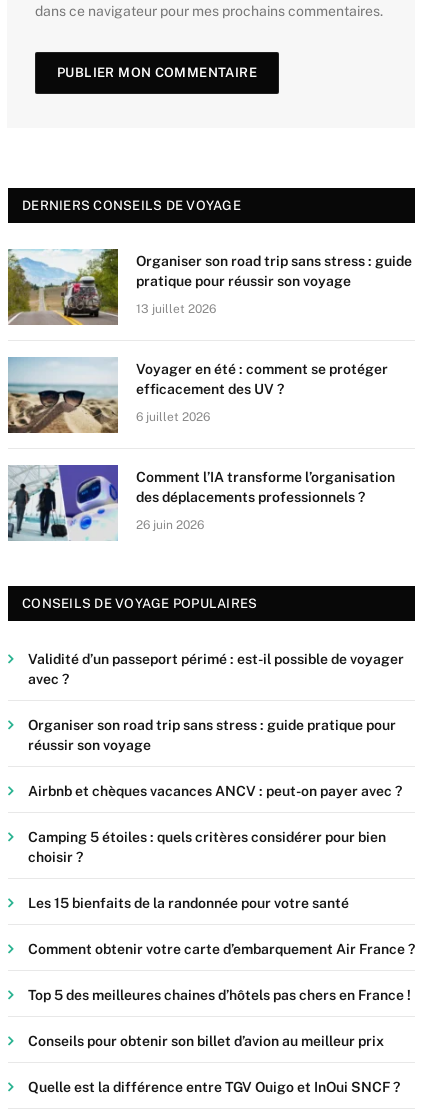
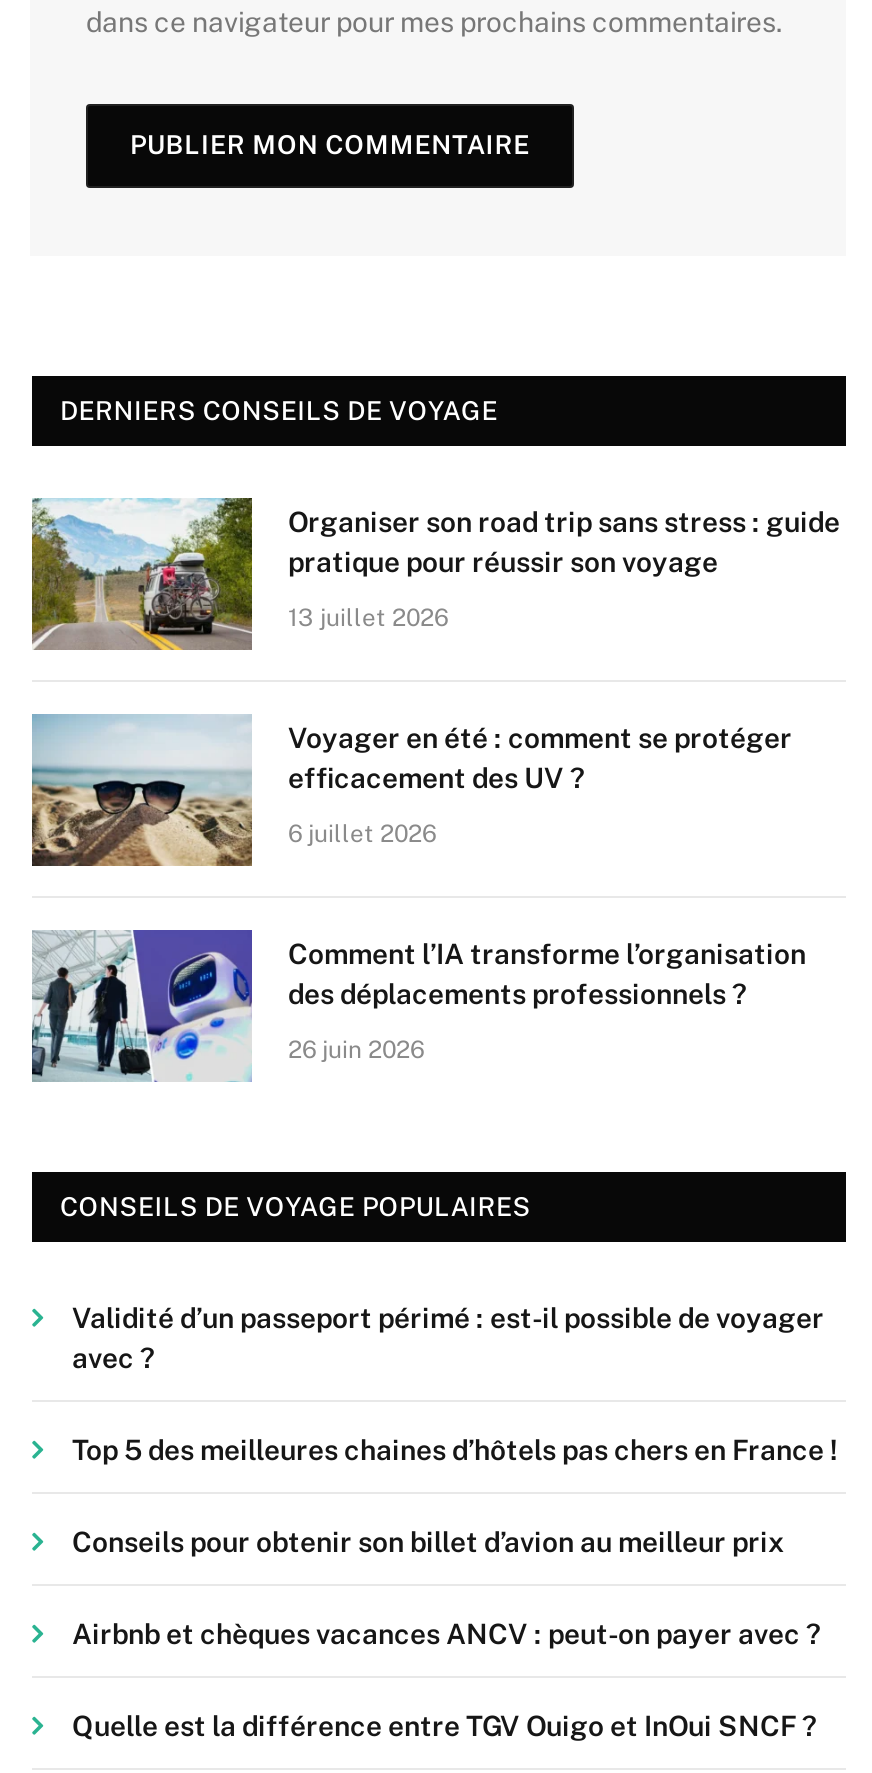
- Organiser son road trip sans stress : guide pratique pour
- réussir son voyage
- Camping 5 étoiles : quels critères considérer pour bien
- choisir ?
- Les 15 bienfaits de la randonnée pour votre santé
- Comment obtenir votre carte d’embarquement Air France ?

moved down: Airbnb et chèques vacances ANCV : peut-on payer avec ?

moved up: Top 5 des meilleures chaines d’hôtels pas chers en France ! | Conseils pour obtenir son billet d’avion au meilleur prix
